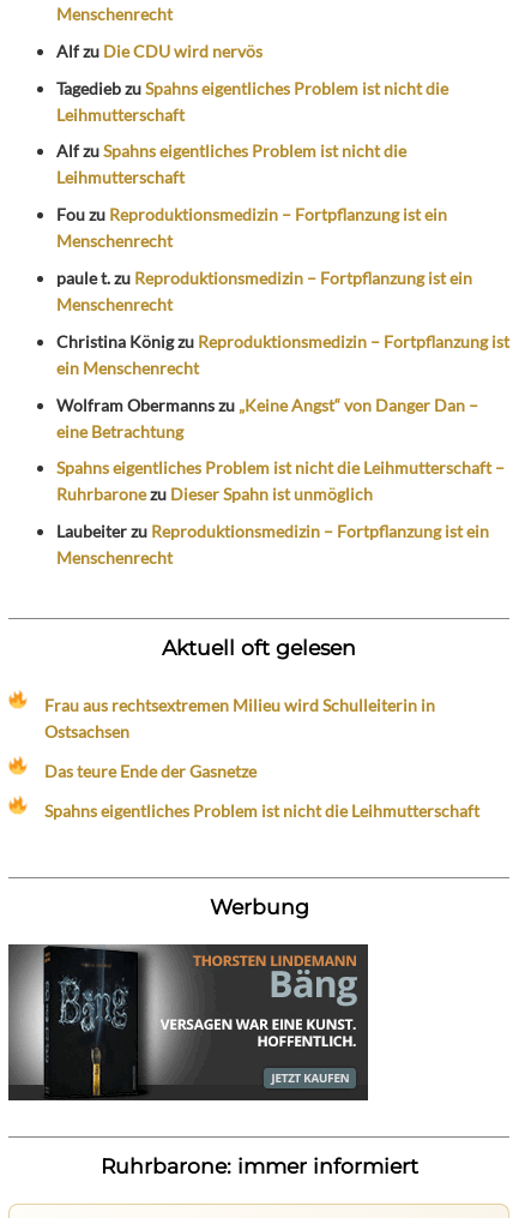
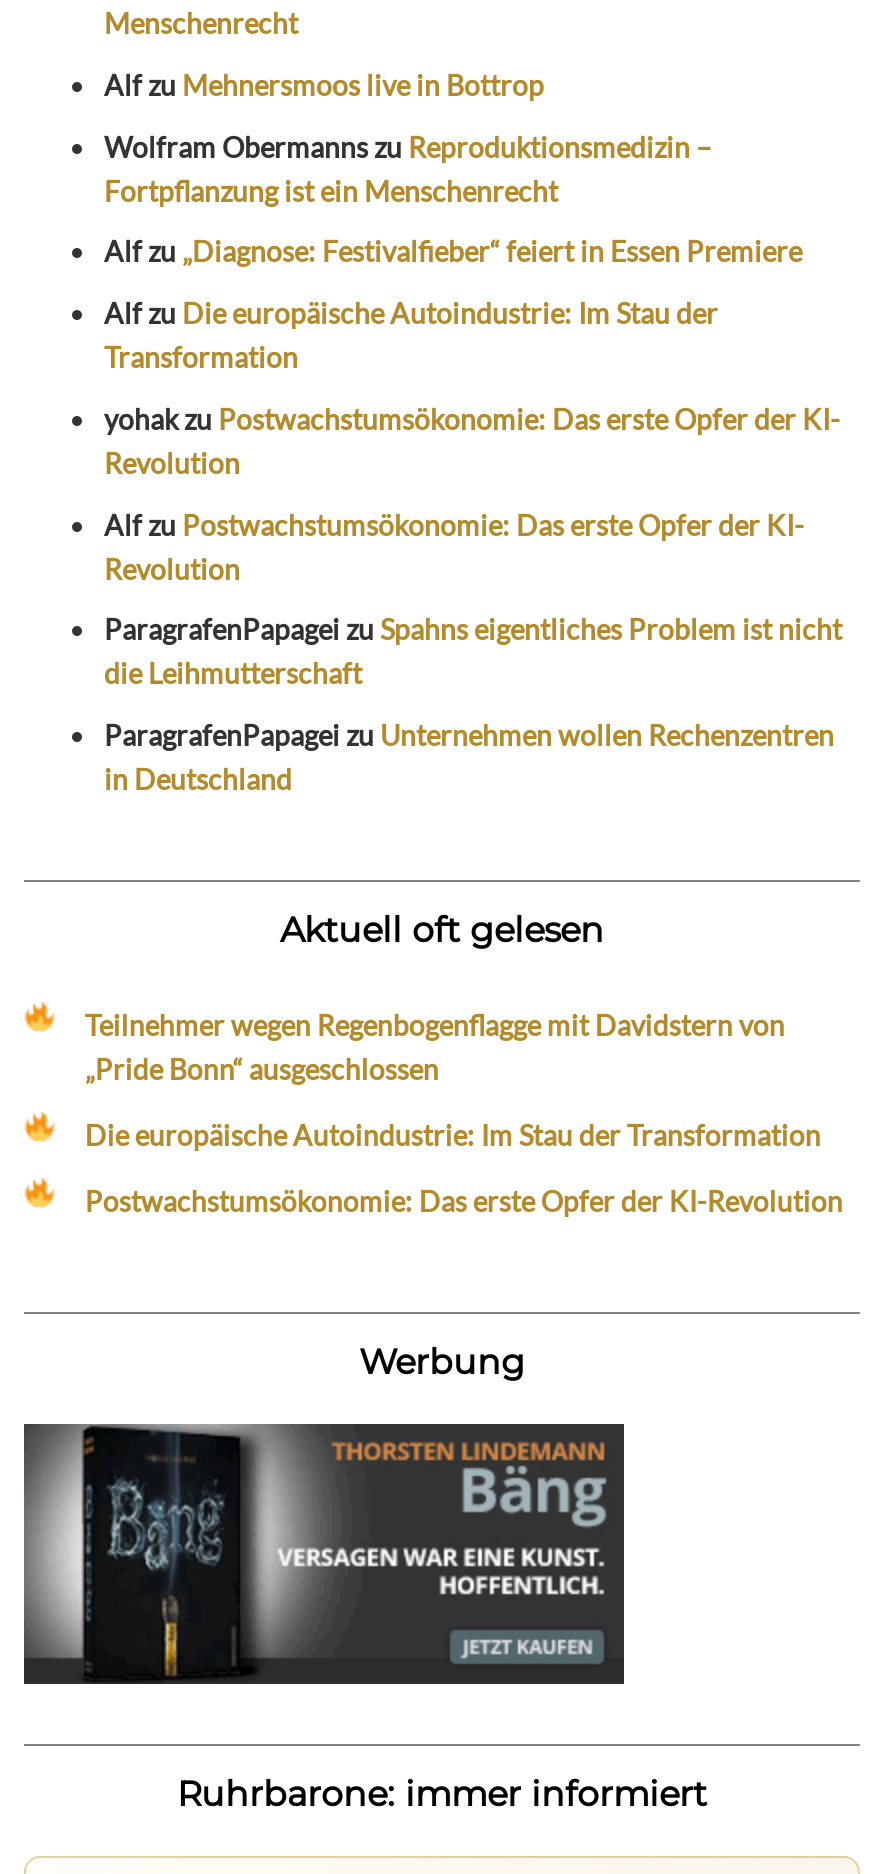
- Alf zu Die CDU wird nervös
- Tagedieb zu Spahns eigentliches Problem ist nicht die
- Leihmutterschaft
- Alf zu Spahns eigentliches Problem ist nicht die
- Leihmutterschaft
- Fou zu Reproduktionsmedizin – Fortpflanzung ist ein
- Menschenrecht
- paule t. zu Reproduktionsmedizin – Fortpflanzung ist ein
- Menschenrecht
- Christina König zu Reproduktionsmedizin – Fortpflanzung ist
- ein Menschenrecht
- Wolfram Obermanns zu „Keine Angst“ von Danger Dan –
- eine Betrachtung
- Spahns eigentliches Problem ist nicht die Leihmutterschaft –
- Ruhrbarone zu Dieser Spahn ist unmöglich
- Laubeiter zu Reproduktionsmedizin – Fortpflanzung ist ein
- Menschenrecht
+ Alf zu Mehnersmoos live in Bottrop
+ Wolfram Obermanns zu Reproduktionsmedizin –
+ Fortpflanzung ist ein Menschenrecht
+ Alf zu „Diagnose: Festivalfieber“ feiert in Essen Premiere
+ Alf zu Die europäische Autoindustrie: Im Stau der
+ Transformation
+ yohak zu Postwachstumsökonomie: Das erste Opfer der KI-
+ Revolution
+ Alf zu Postwachstumsökonomie: Das erste Opfer der KI-
+ Revolution
+ ParagrafenPapagei zu Spahns eigentliches Problem ist nicht
+ die Leihmutterschaft
+ ParagrafenPapagei zu Unternehmen wollen Rechenzentren
+ in Deutschland

- Frau aus rechtsextremen Milieu wird Schulleiterin in
- Ostsachsen
+ Teilnehmer wegen Regenbogenflagge mit Davidstern von
+ „Pride Bonn“ ausgeschlossen

- Das teure Ende der Gasnetze
+ Die europäische Autoindustrie: Im Stau der Transformation

- Spahns eigentliches Problem ist nicht die Leihmutterschaft
+ Postwachstumsökonomie: Das erste Opfer der KI-Revolution
